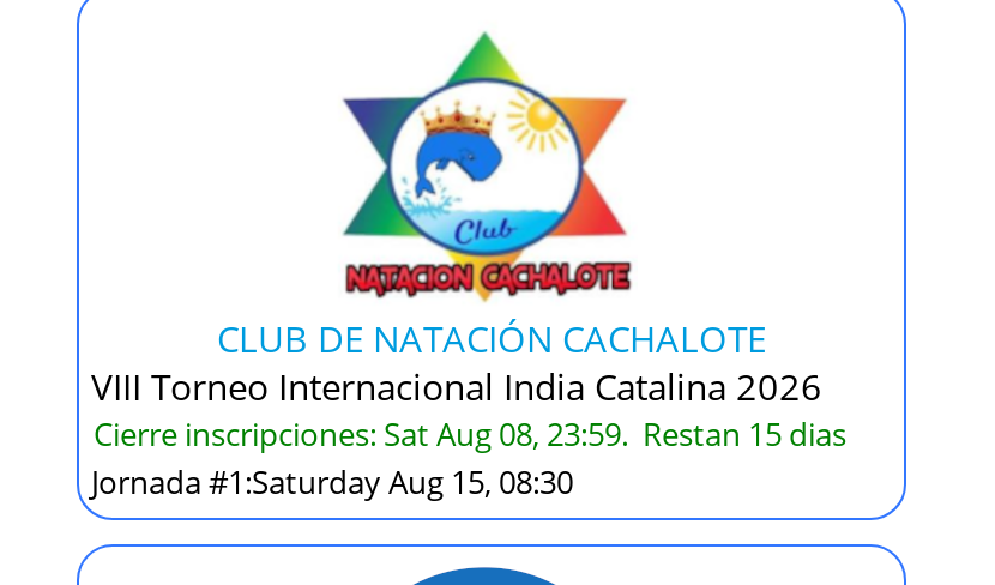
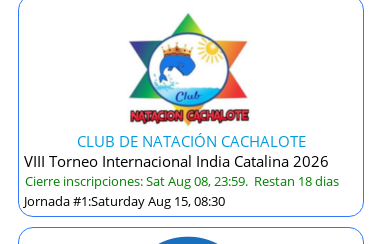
- Cierre inscripciones: Sat Aug 08, 23:59. Restan 15 dias
+ Cierre inscripciones: Sat Aug 08, 23:59. Restan 18 dias
